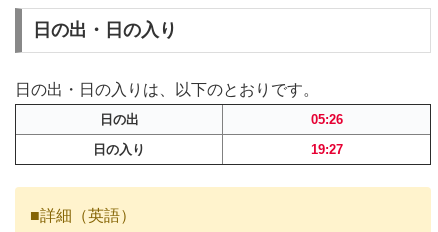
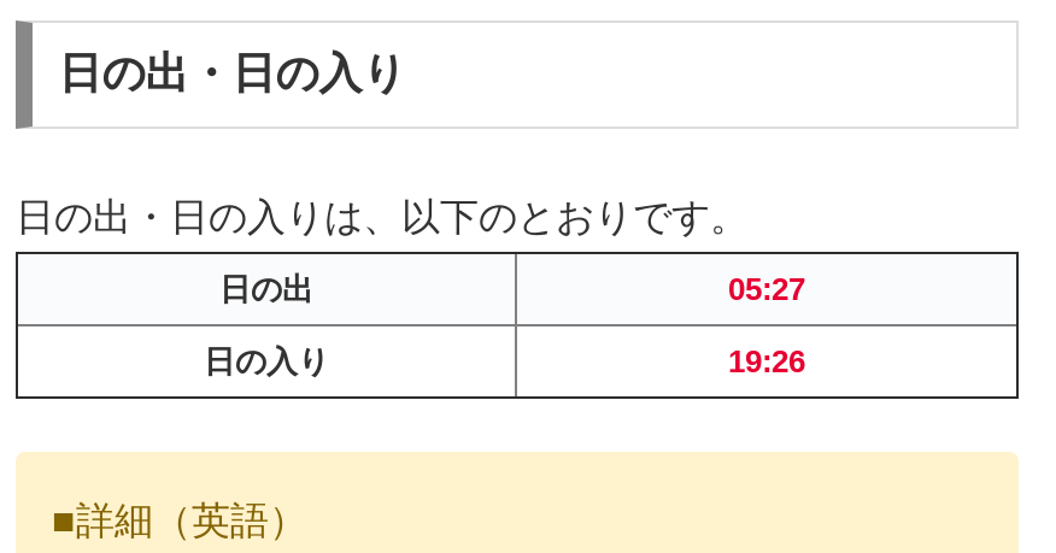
- 05:26
+ 05:27

- 19:27
+ 19:26
